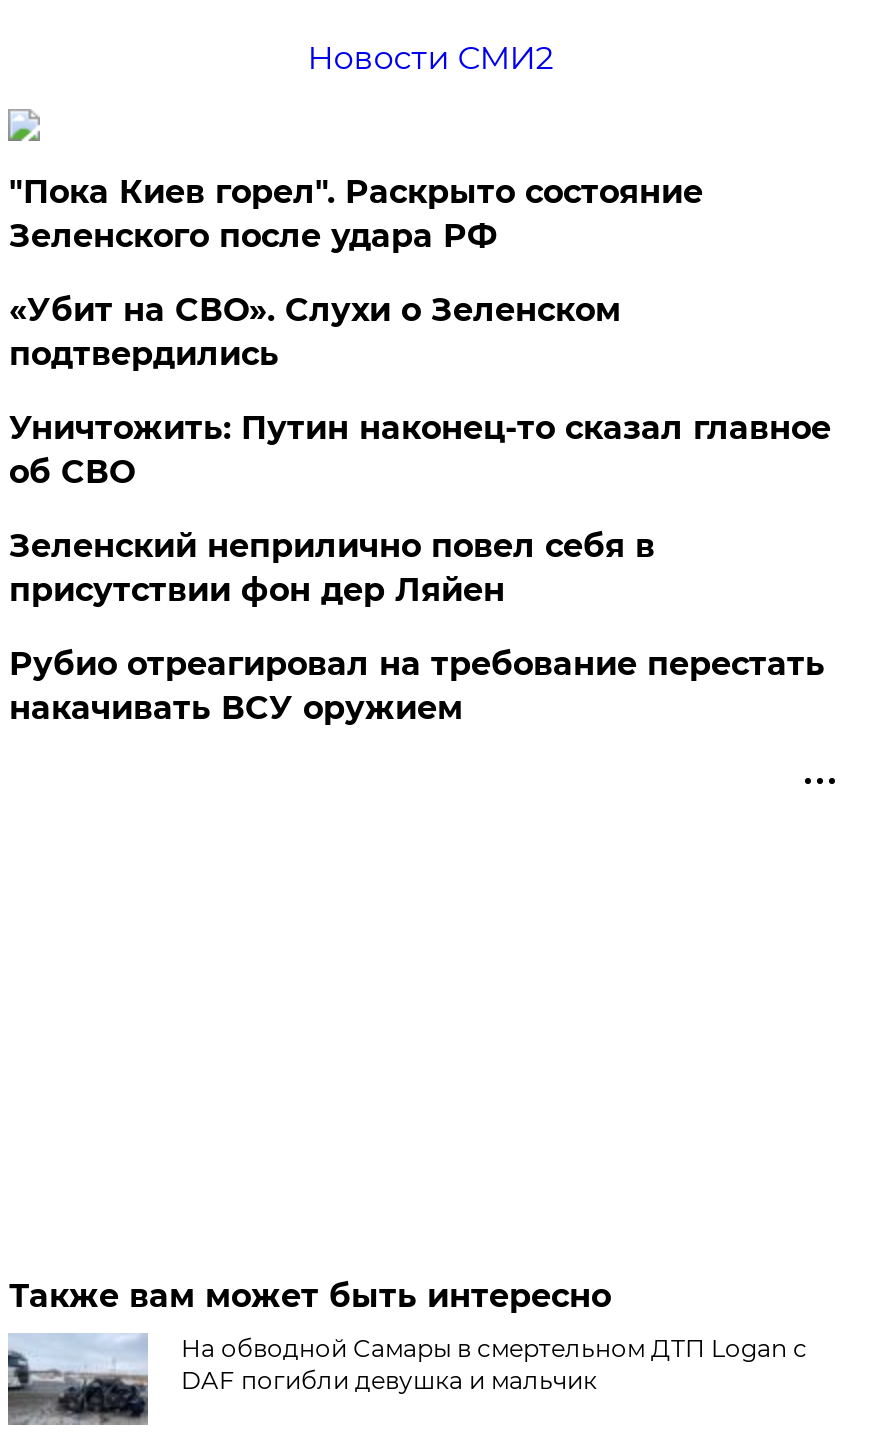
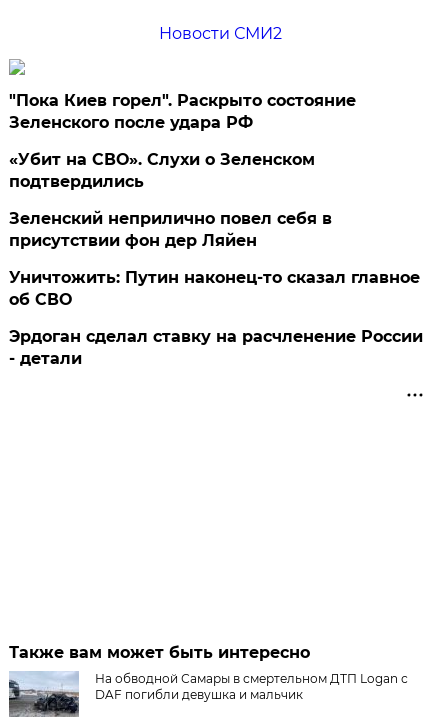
moved down: Уничтожить: Путин наконец-то сказал главное | об СВО

moved up: Зеленский неприлично повел cебя в | присутствии фон дер Ляйен

- Рубио отреагировал на требование перестать
- накачивать ВСУ оружием
+ Эрдоган сделал ставку на расчленение России
+ - детали
